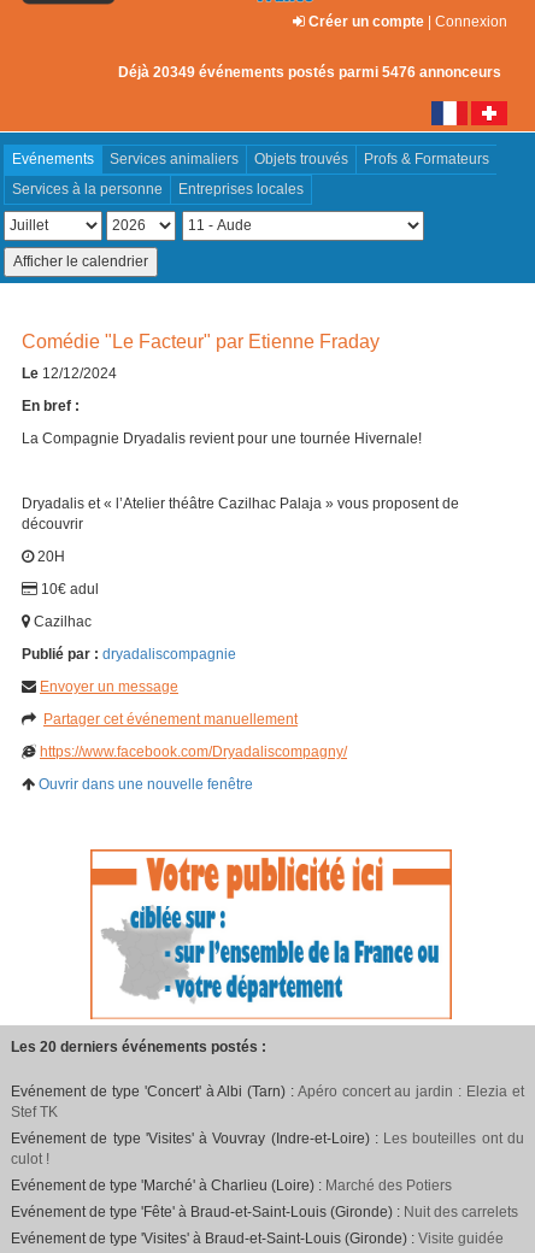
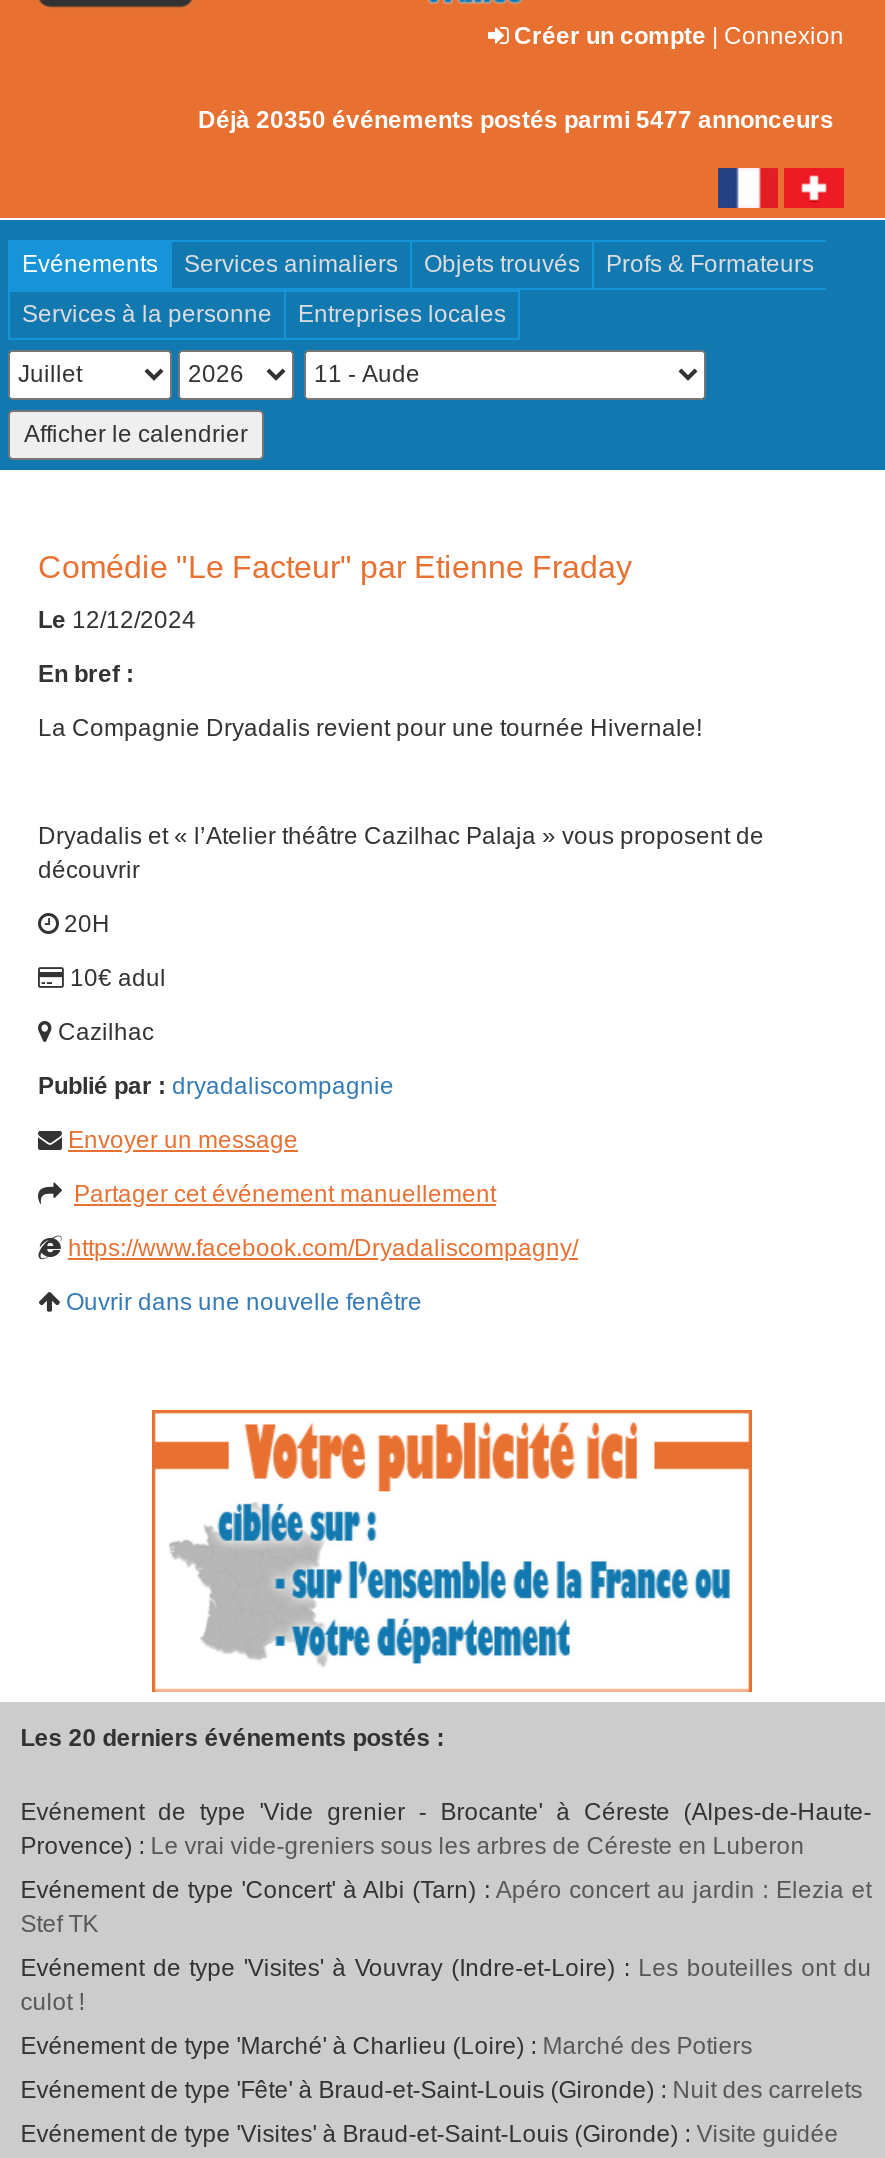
- Déjà 20349 événements postés parmi 5476 annonceurs
+ Déjà 20350 événements postés parmi 5477 annonceurs

+ Evénement de type 'Vide grenier - Brocante' à Céreste (Alpes-de-Haute-
+ Provence) : Le vrai vide-greniers sous les arbres de Céreste en Luberon
